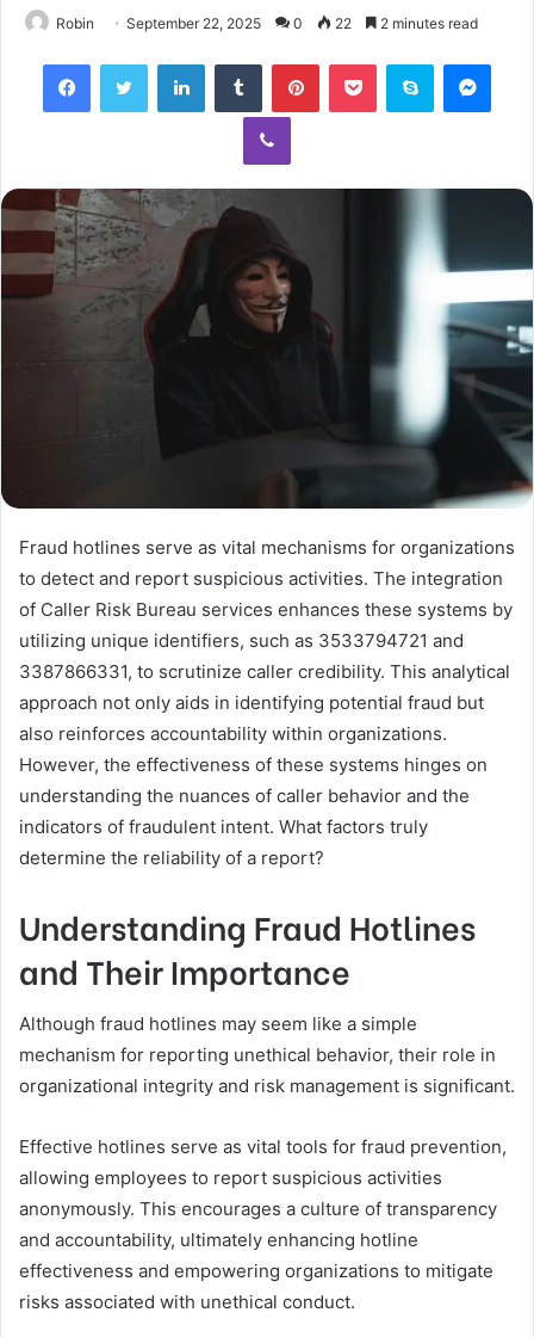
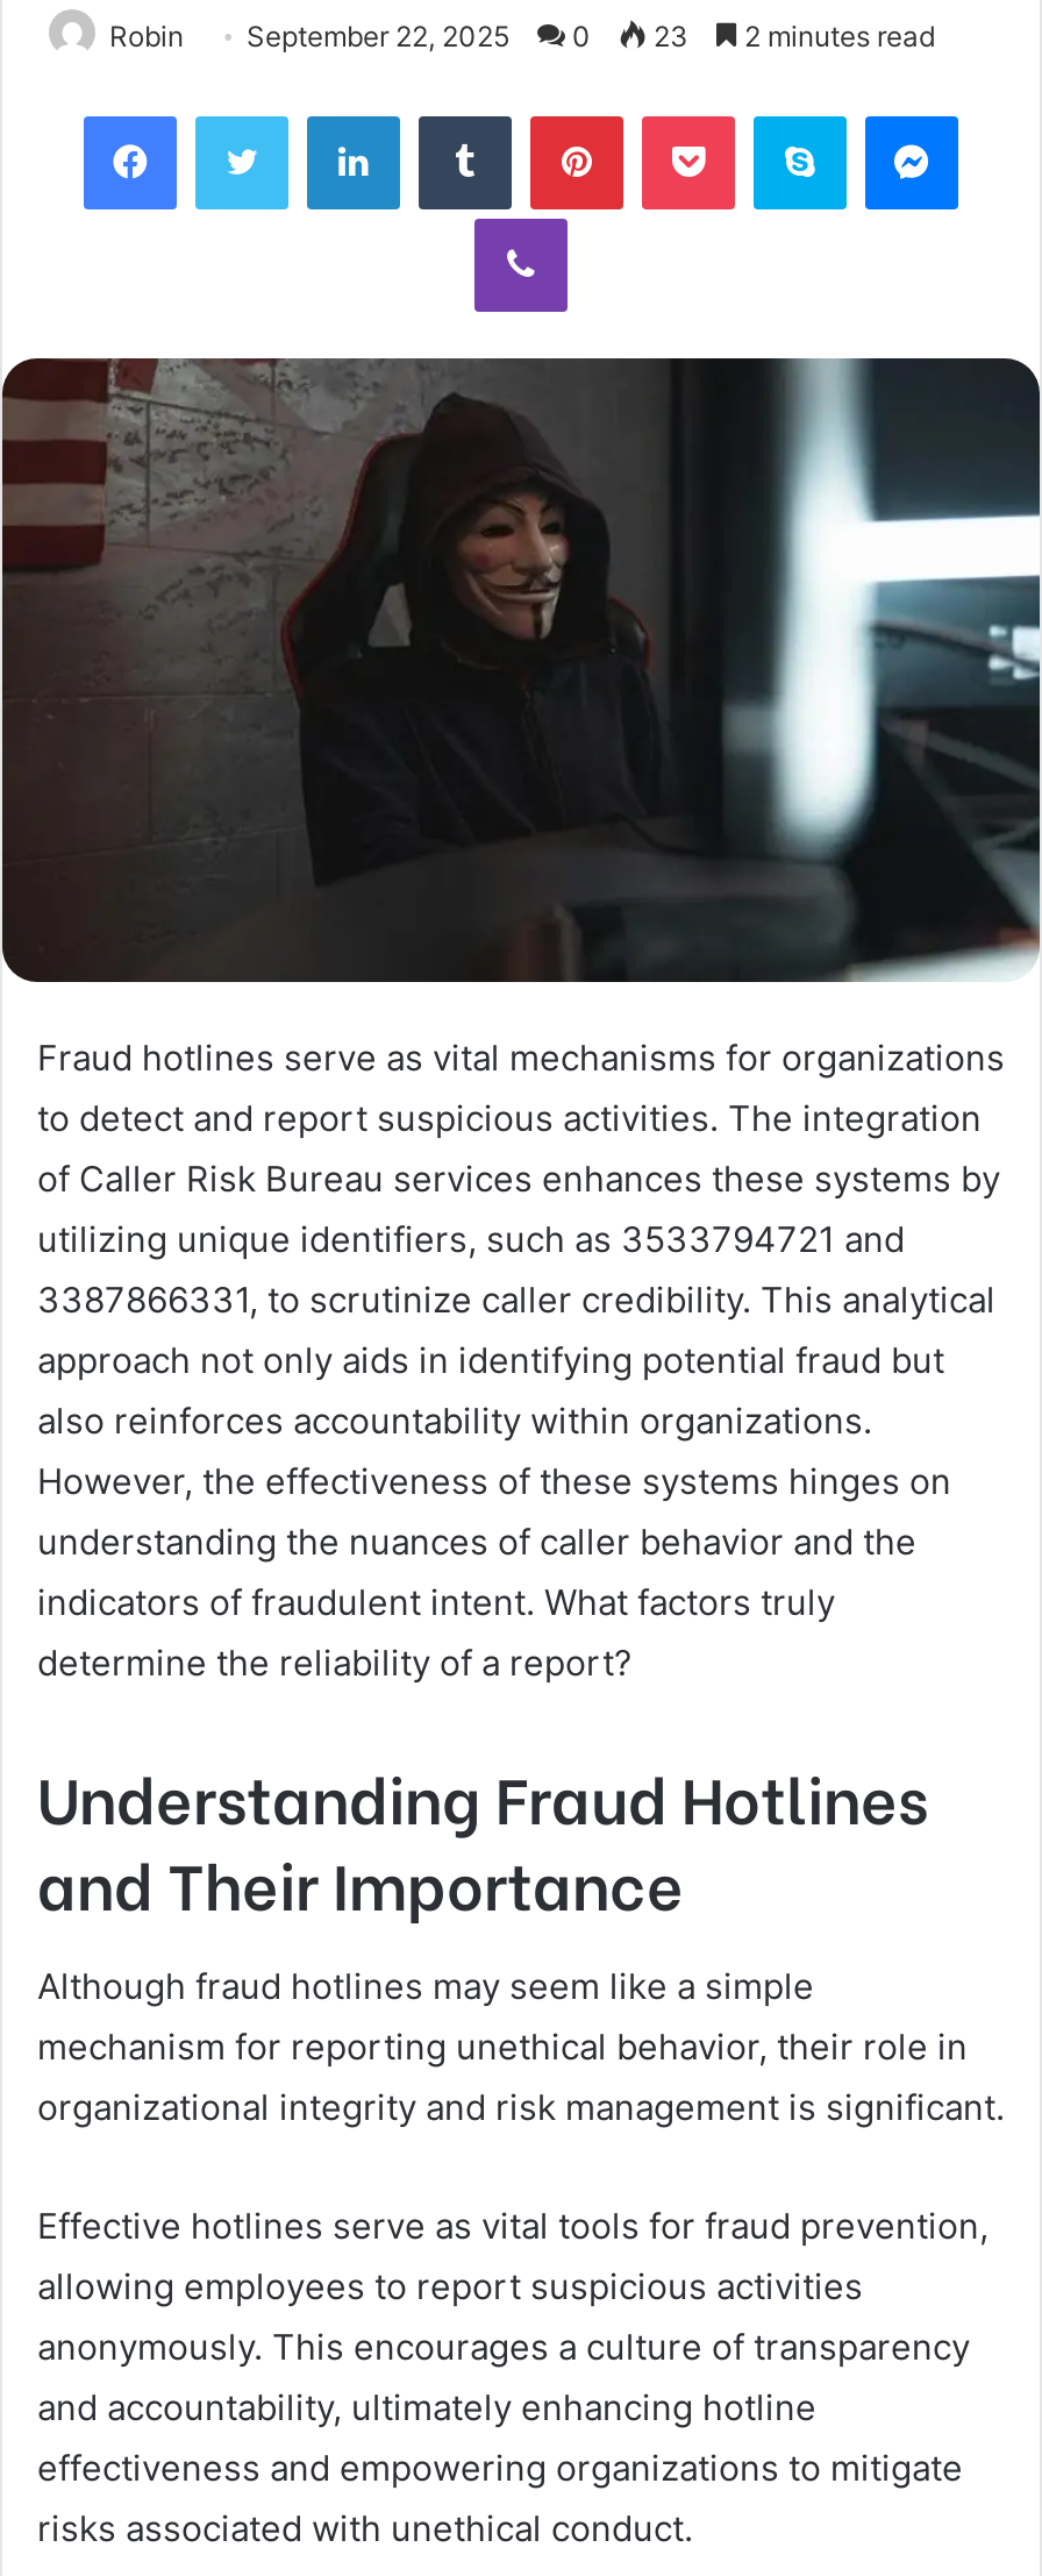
- Robin September 22, 2025 0 22 2 minutes read
+ Robin September 22, 2025 0 23 2 minutes read
